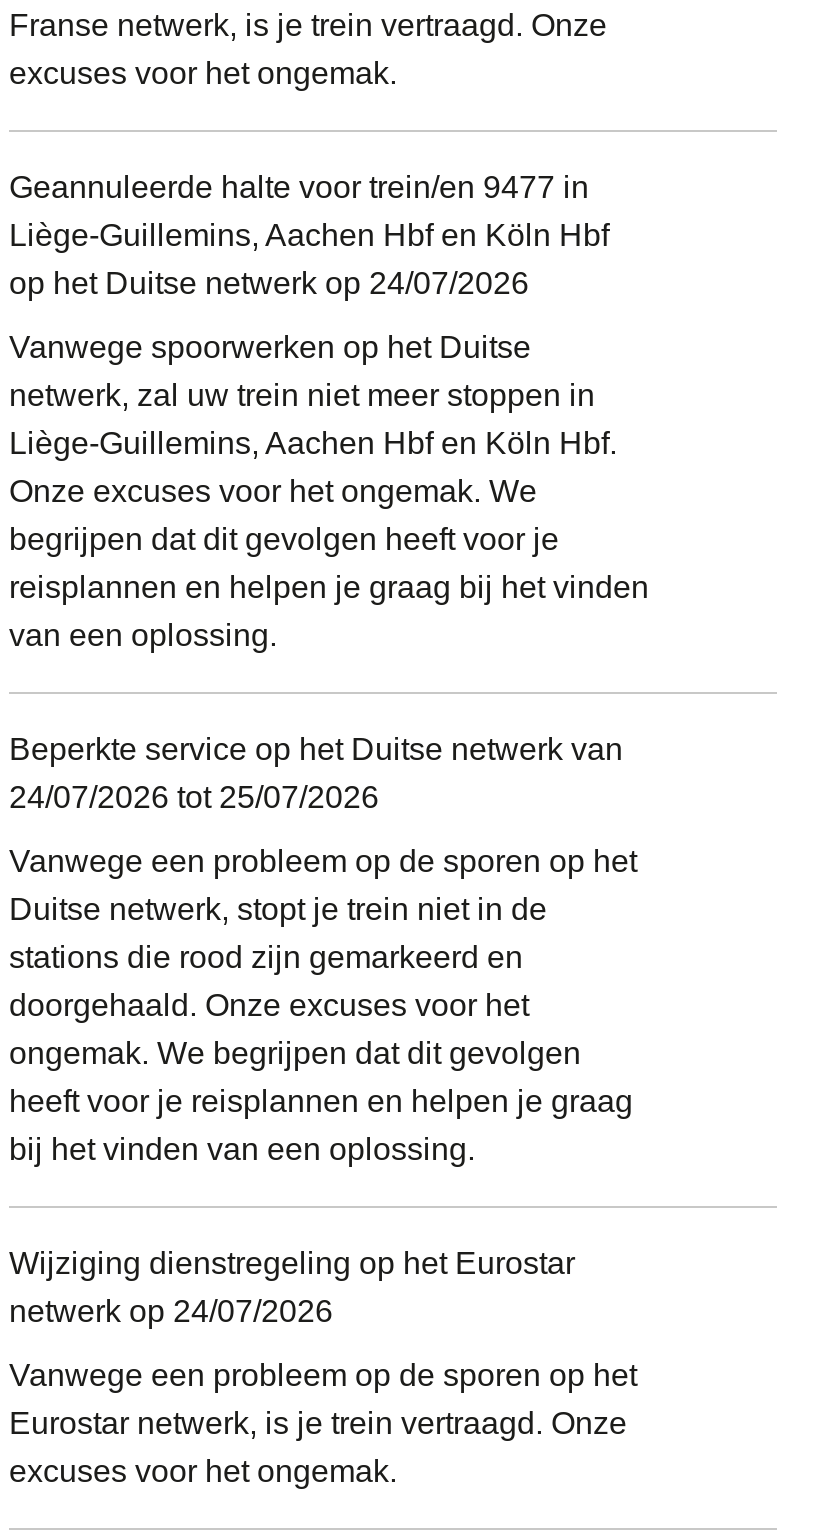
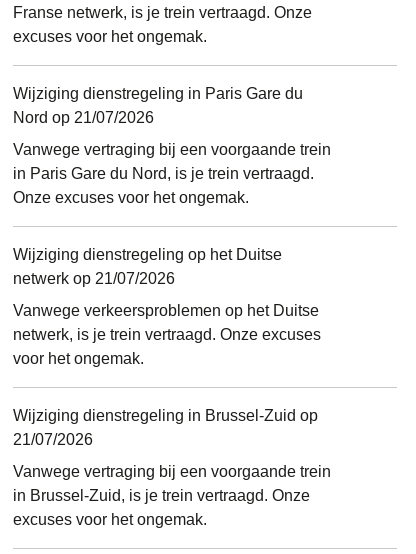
- Geannuleerde halte voor trein/en 9477 in
- Liège-Guillemins, Aachen Hbf en Köln Hbf
- op het Duitse netwerk op 24/07/2026
+ Wijziging dienstregeling in Paris Gare du
+ Nord op 21/07/2026

- Vanwege spoorwerken op het Duitse
- netwerk, zal uw trein niet meer stoppen in
- Liège-Guillemins, Aachen Hbf en Köln Hbf.
- Onze excuses voor het ongemak. We
- begrijpen dat dit gevolgen heeft voor je
- reisplannen en helpen je graag bij het vinden
- van een oplossing.
+ Vanwege vertraging bij een voorgaande trein
+ in Paris Gare du Nord, is je trein vertraagd.
+ Onze excuses voor het ongemak.

- Beperkte service op het Duitse netwerk van
- 24/07/2026 tot 25/07/2026
+ Wijziging dienstregeling op het Duitse
+ netwerk op 21/07/2026

- Vanwege een probleem op de sporen op het
- Duitse netwerk, stopt je trein niet in de
- stations die rood zijn gemarkeerd en
- doorgehaald. Onze excuses voor het
- ongemak. We begrijpen dat dit gevolgen
- heeft voor je reisplannen en helpen je graag
- bij het vinden van een oplossing.
+ Vanwege verkeersproblemen op het Duitse
+ netwerk, is je trein vertraagd. Onze excuses
+ voor het ongemak.

- Wijziging dienstregeling op het Eurostar
- netwerk op 24/07/2026
+ Wijziging dienstregeling in Brussel-Zuid op
+ 21/07/2026

- Vanwege een probleem op de sporen op het
- Eurostar netwerk, is je trein vertraagd. Onze
+ Vanwege vertraging bij een voorgaande trein
+ in Brussel-Zuid, is je trein vertraagd. Onze
